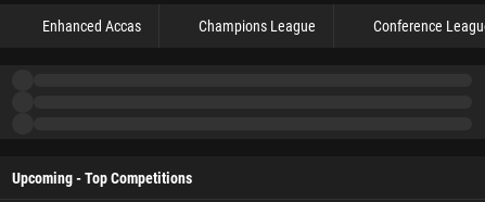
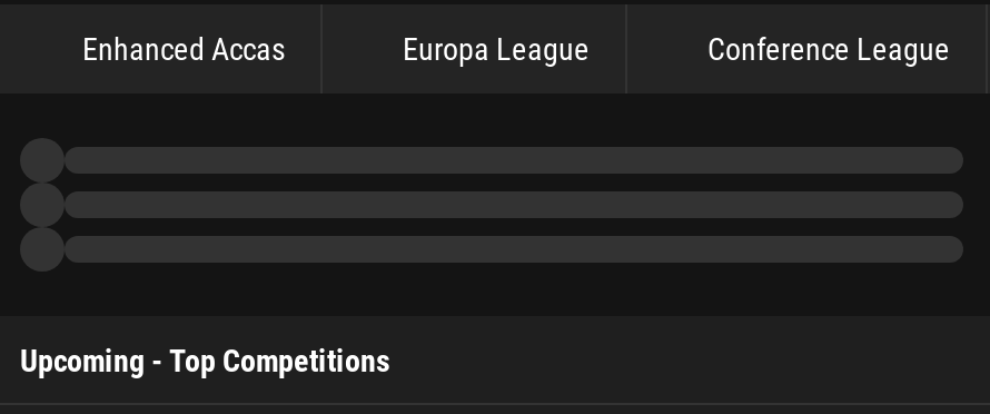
- Champions League
+ Europa League
